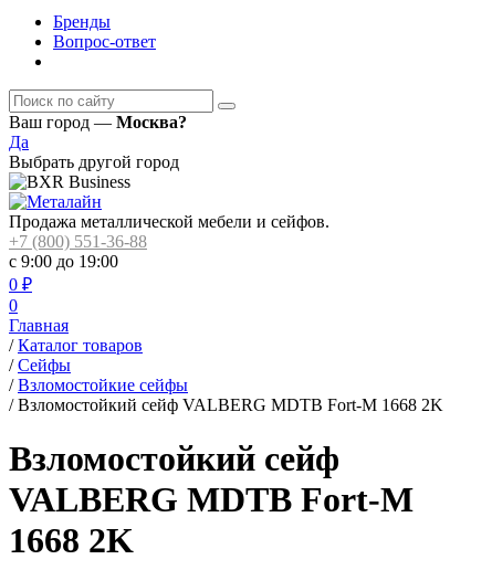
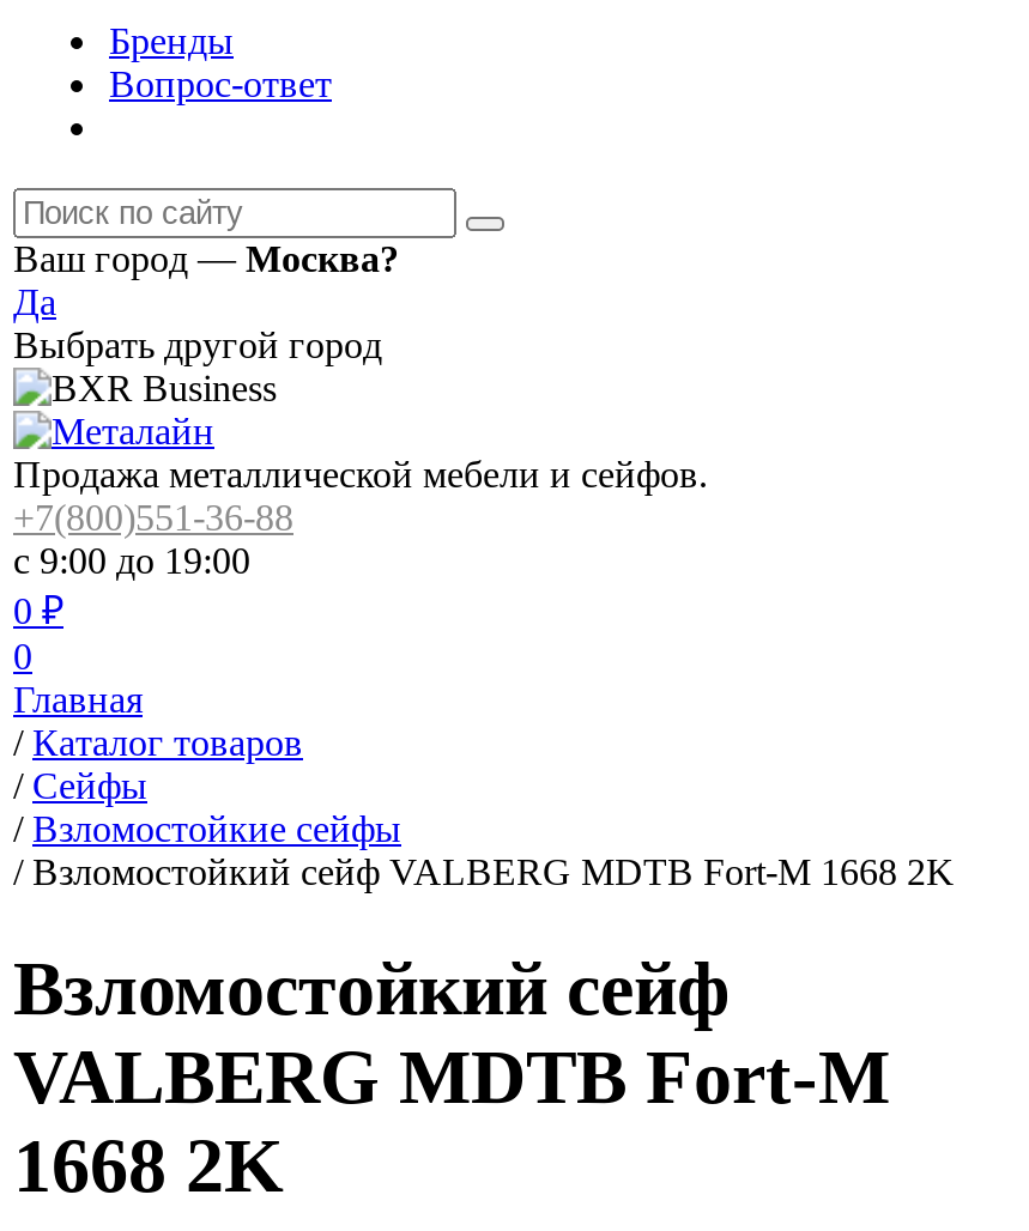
- +7 (800) 551-36-88
+ +7(800)551-36-88
